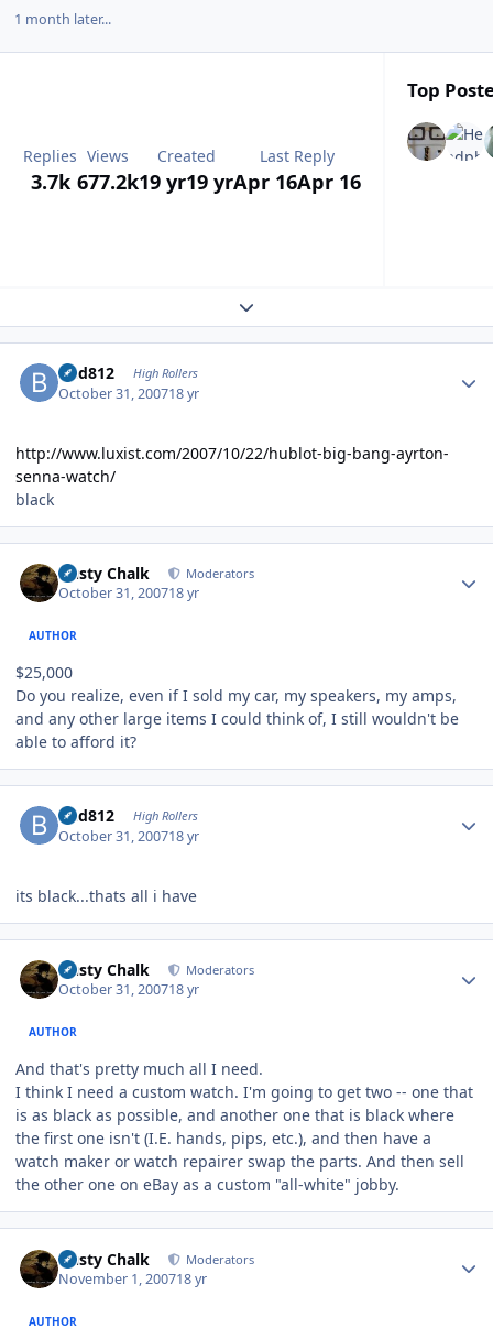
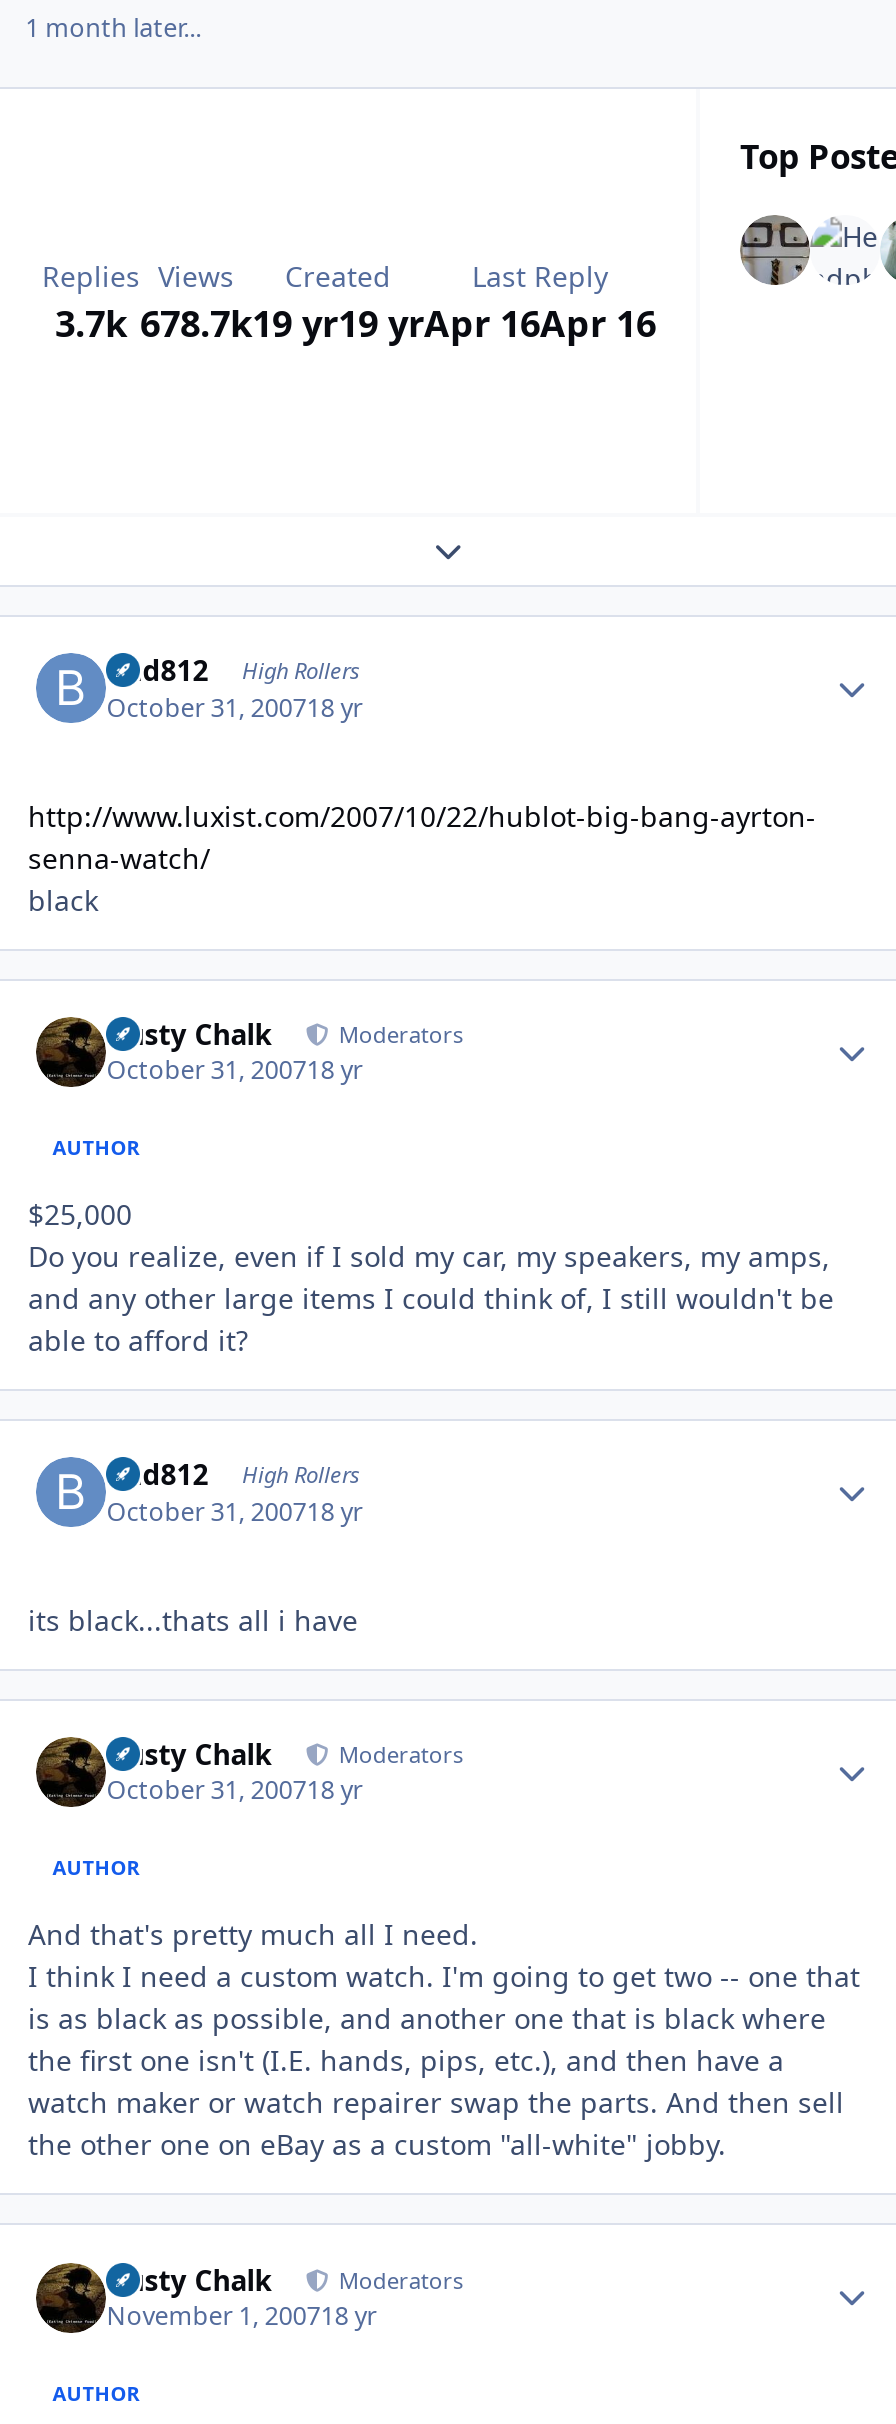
- 3.7k 677.2k 19 yr19 yr Apr 16Apr 16
+ 3.7k 678.7k 19 yr19 yr Apr 16Apr 16
